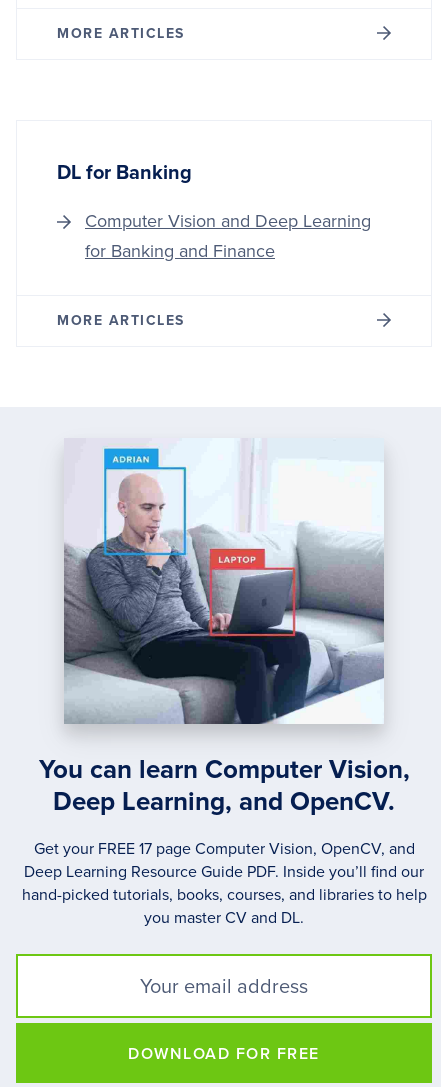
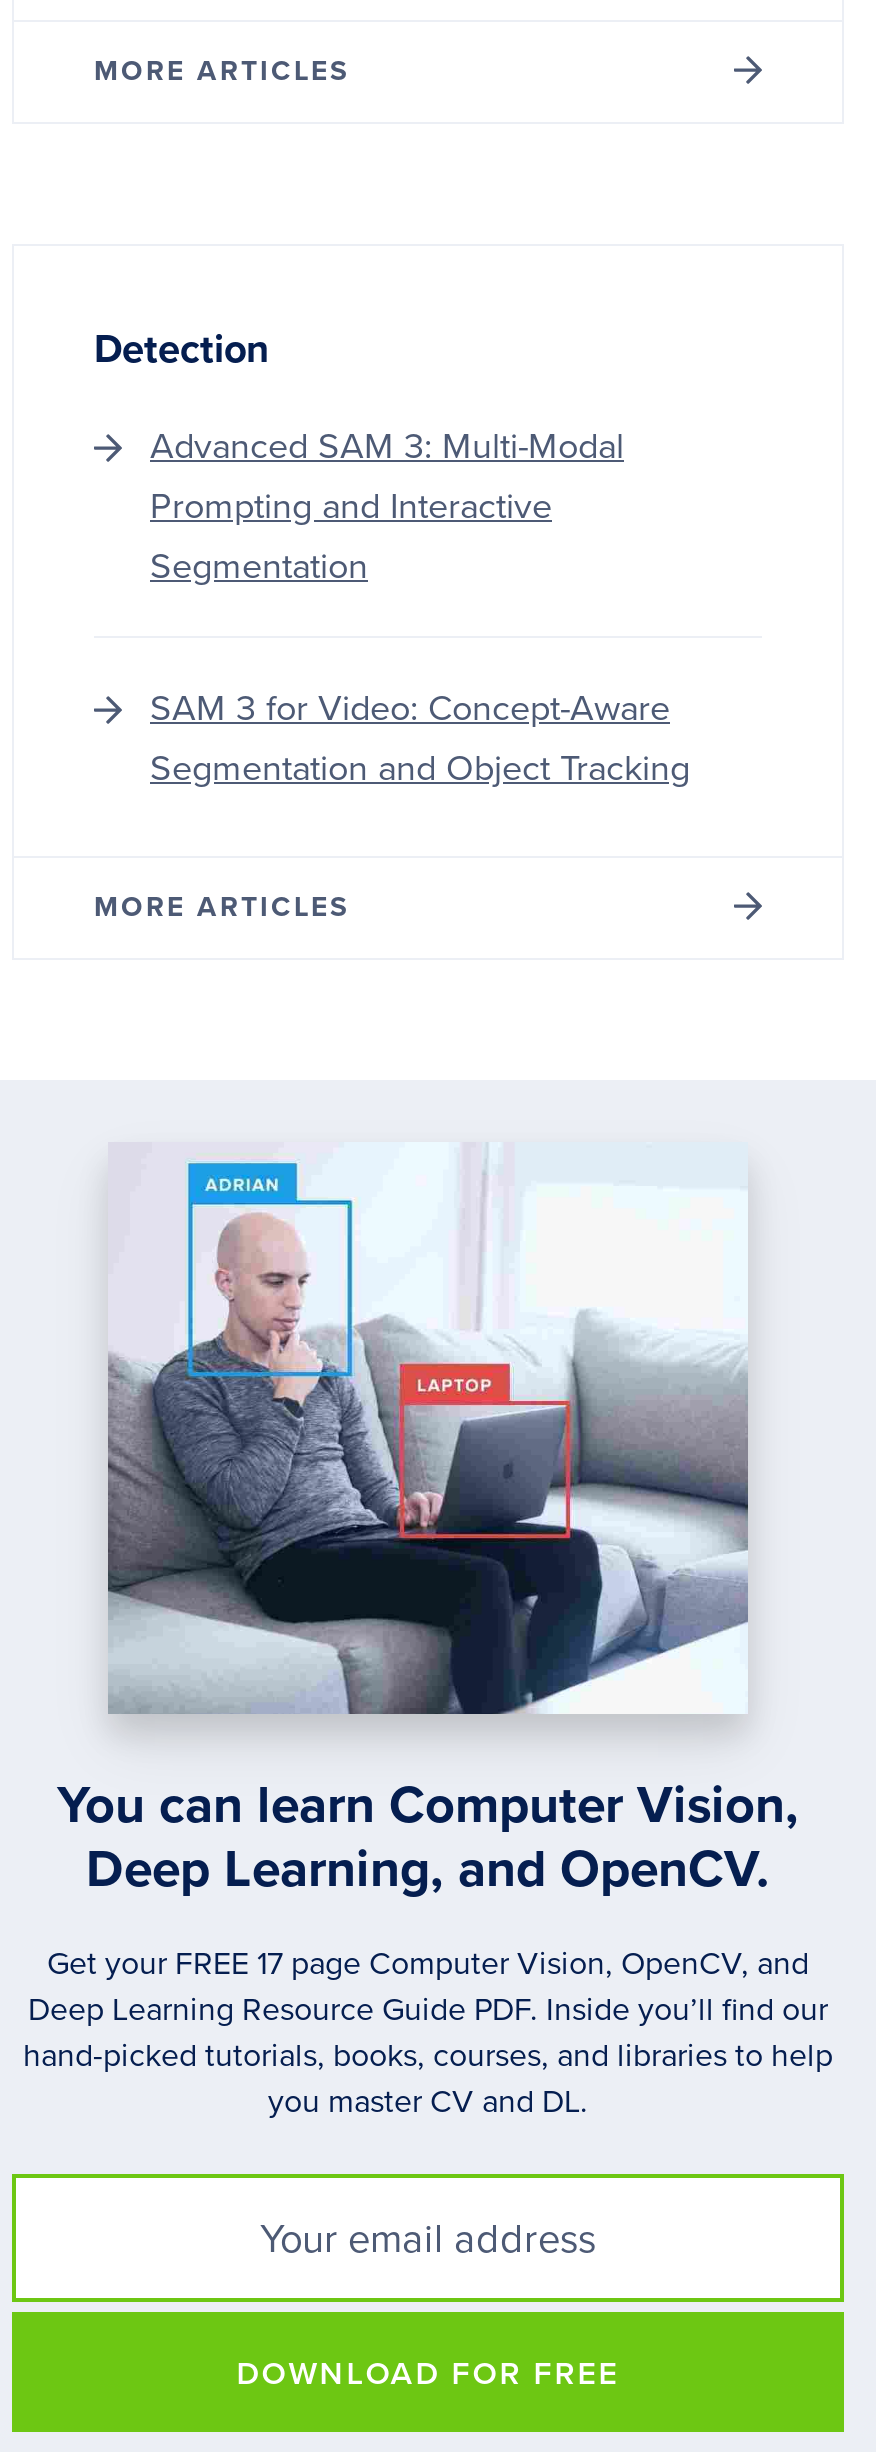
- DL for Banking
- Computer Vision and Deep Learning
- for Banking and Finance
+ Detection
+ Advanced SAM 3: Multi-Modal
+ Prompting and Interactive
+ Segmentation
+ SAM 3 for Video: Concept-Aware
+ Segmentation and Object Tracking
